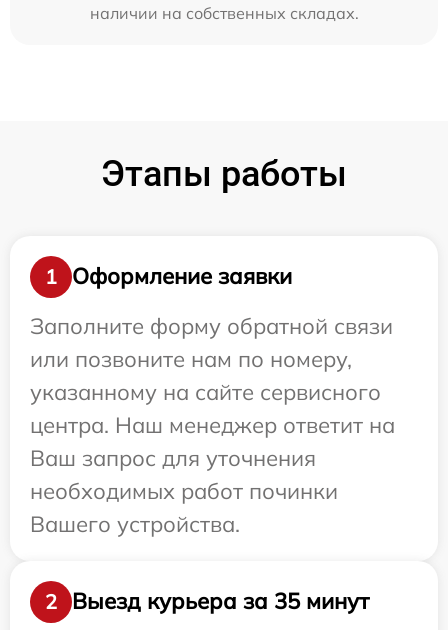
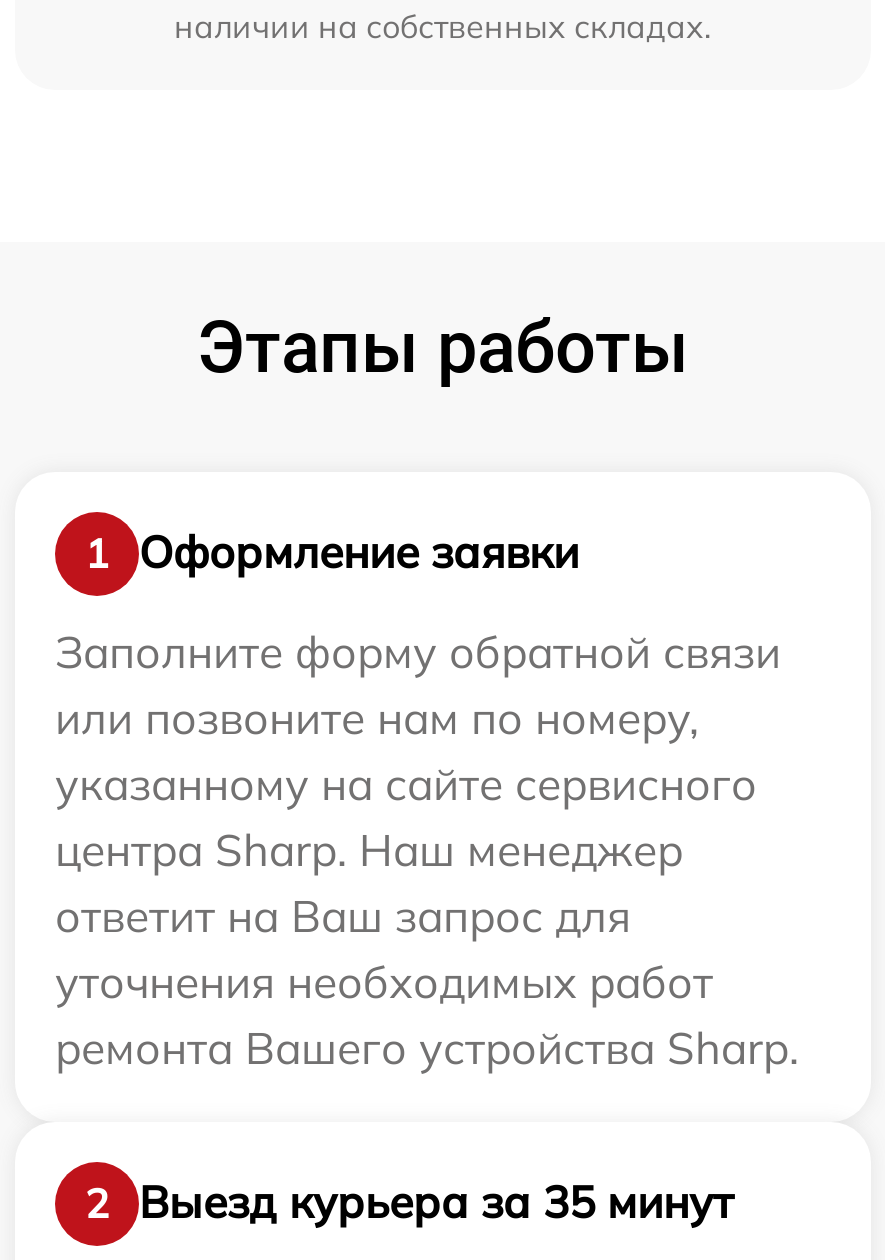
- центра. Наш менеджер ответит на
- Ваш запрос для уточнения
- необходимых работ починки
- Вашего устройства.
+ центра Sharp. Наш менеджер
+ ответит на Ваш запрос для
+ уточнения необходимых работ
+ ремонта Вашего устройства Sharp.
